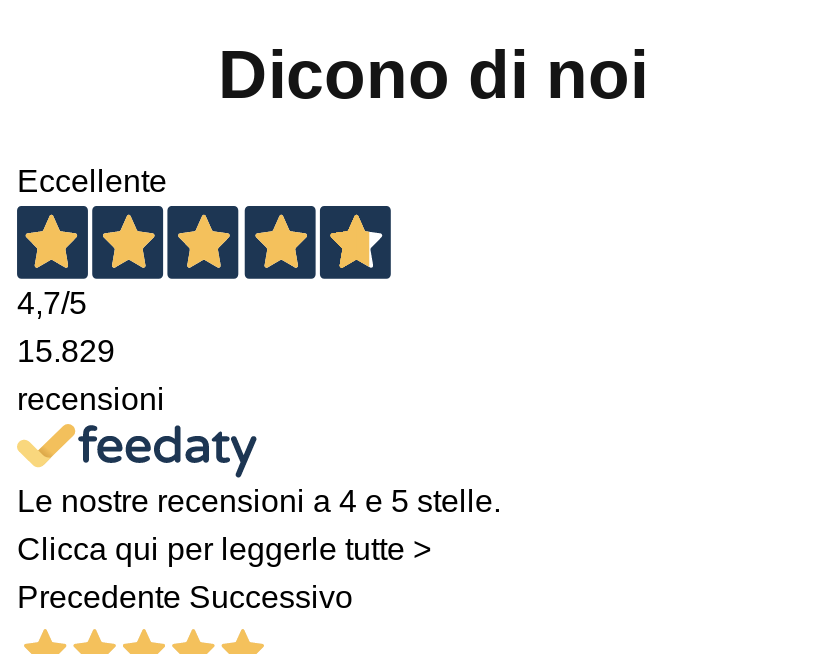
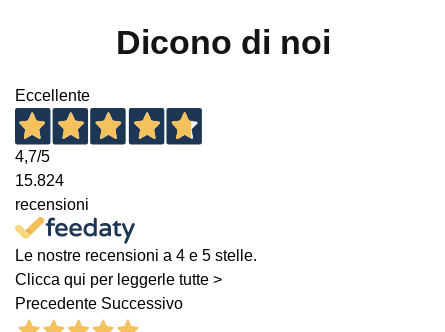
- 15.829
+ 15.824
